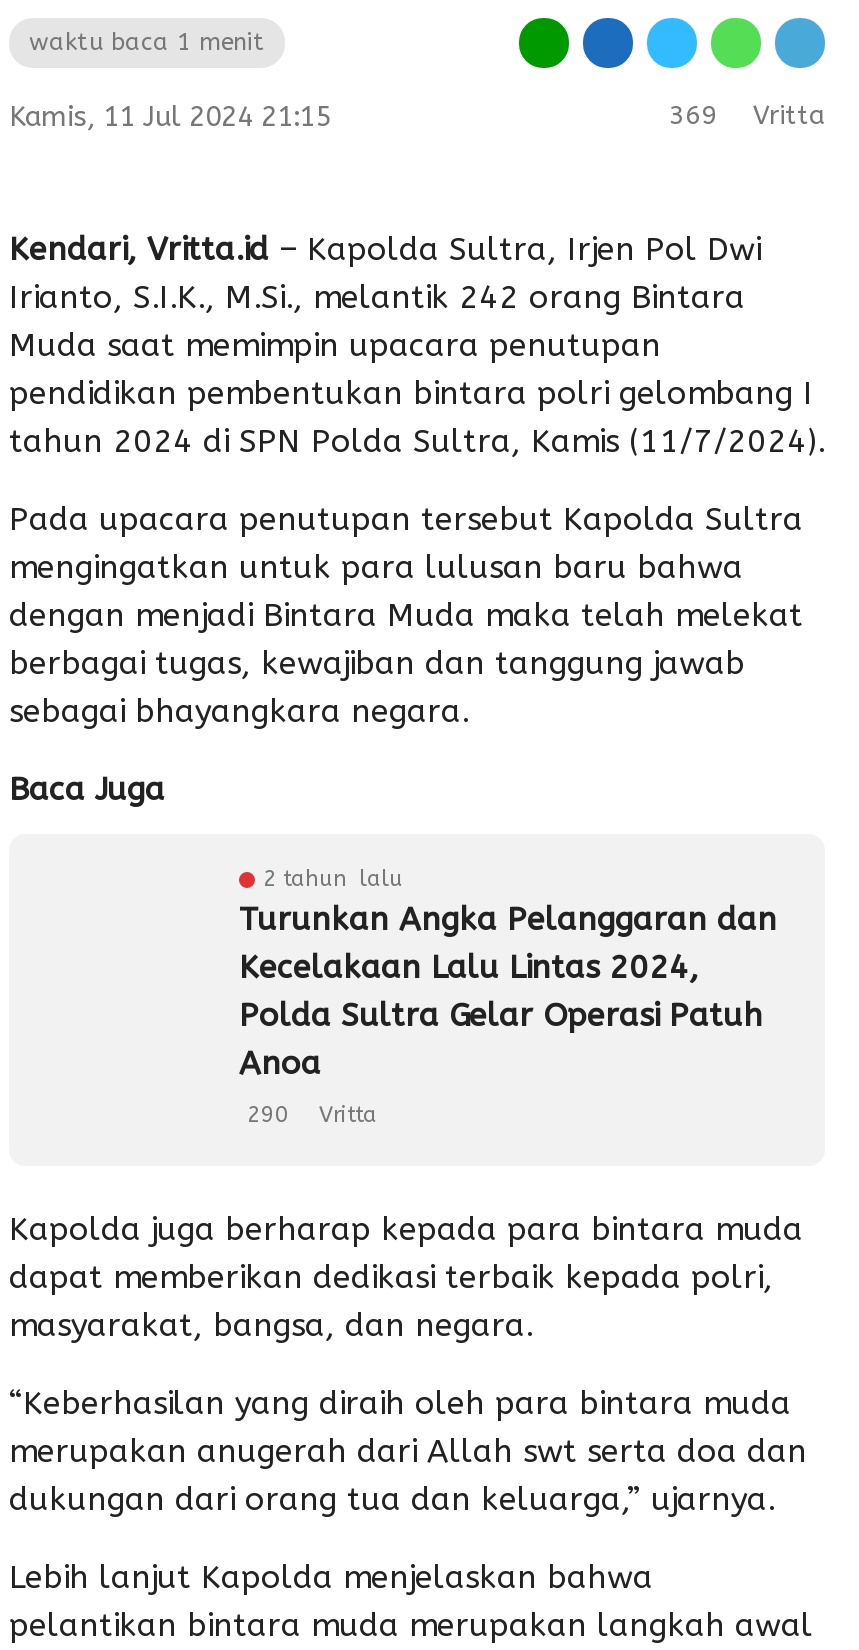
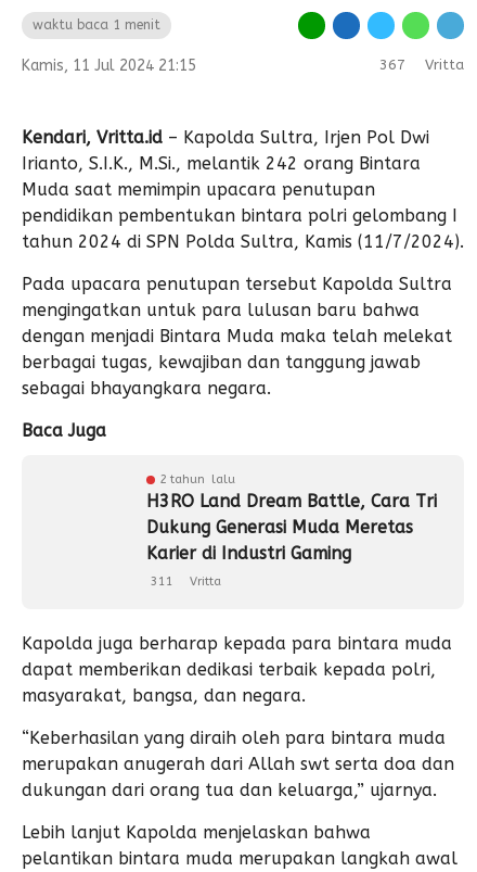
- 369 Vritta
+ 367 Vritta

- Turunkan Angka Pelanggaran dan
- Kecelakaan Lalu Lintas 2024,
- Polda Sultra Gelar Operasi Patuh
- Anoa
+ H3RO Land Dream Battle, Cara Tri
+ Dukung Generasi Muda Meretas
+ Karier di Industri Gaming

- 290 Vritta
+ 311 Vritta
